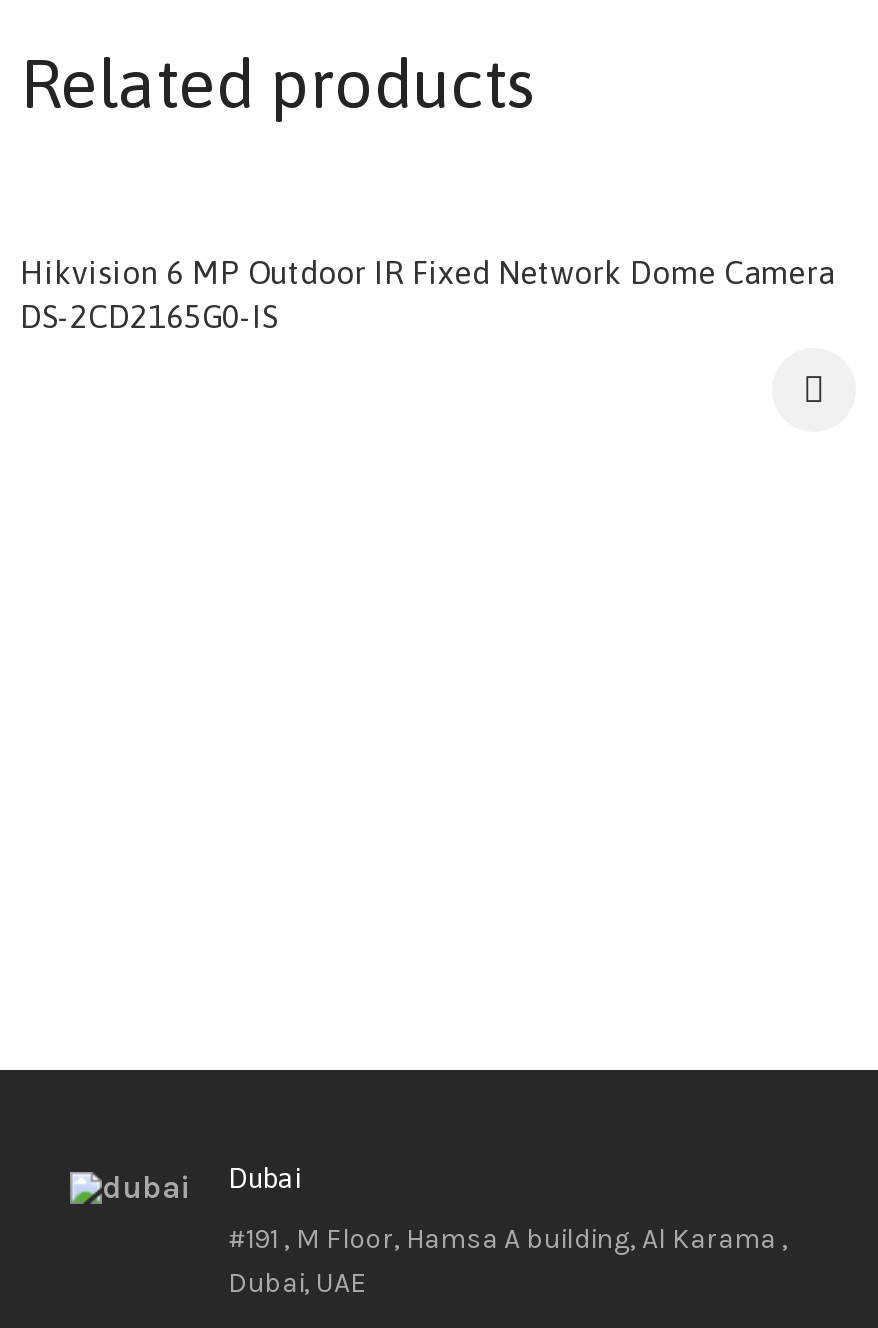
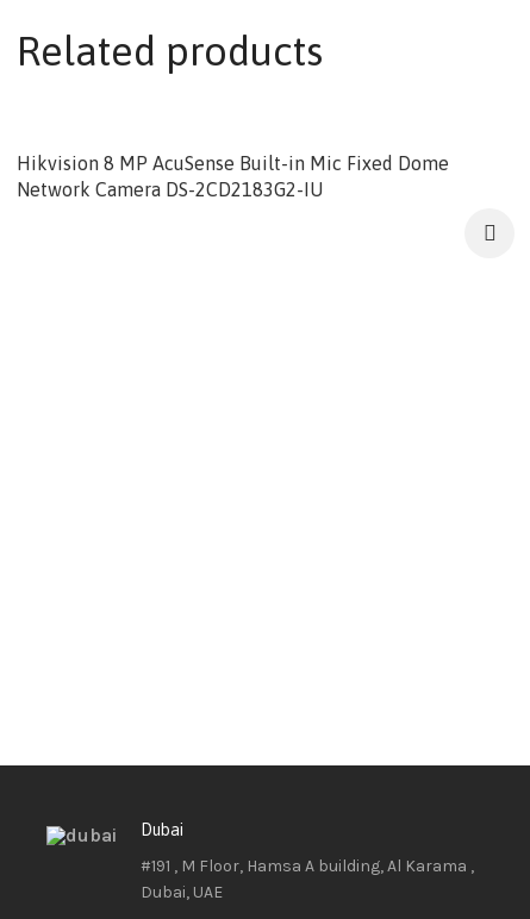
- Hikvision 6 MP Outdoor IR Fixed Network Dome Camera
- DS-2CD2165G0-IS
+ Hikvision 8 MP AcuSense Built-in Mic Fixed Dome
+ Network Camera DS-2CD2183G2-IU
